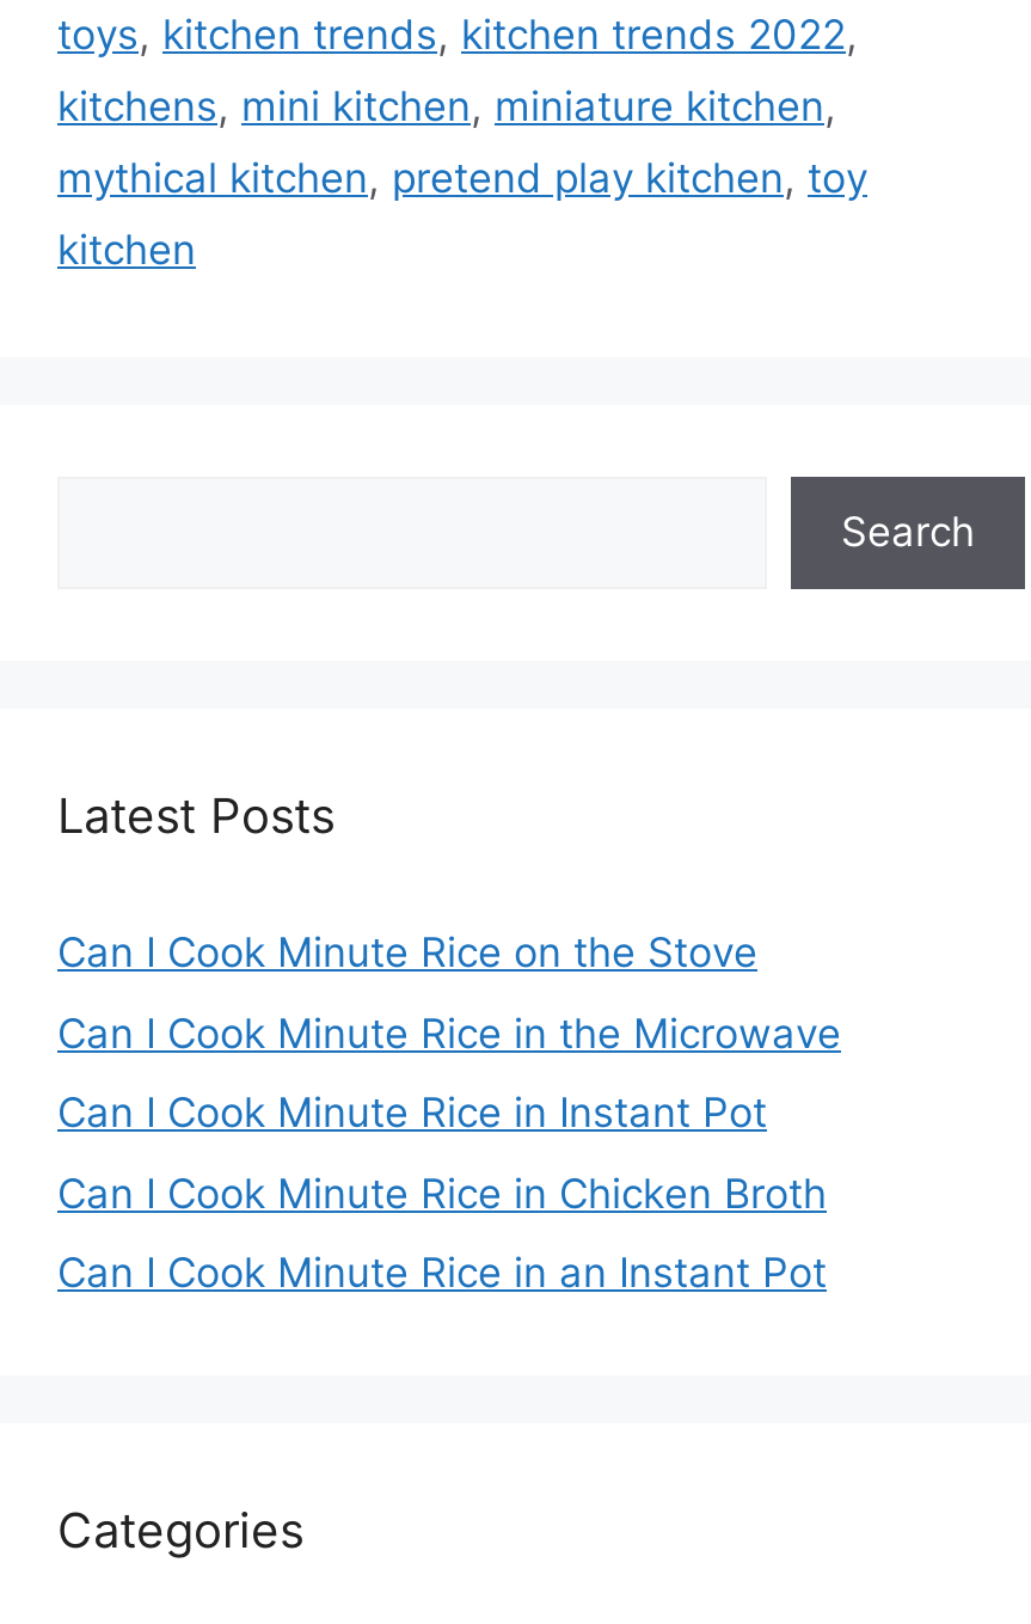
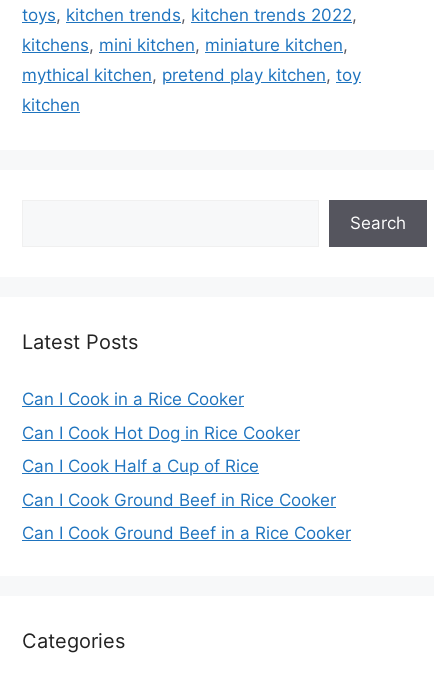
- Can I Cook Minute Rice on the Stove
+ Can I Cook in a Rice Cooker

- Can I Cook Minute Rice in the Microwave
+ Can I Cook Hot Dog in Rice Cooker

- Can I Cook Minute Rice in Instant Pot
+ Can I Cook Half a Cup of Rice

- Can I Cook Minute Rice in Chicken Broth
+ Can I Cook Ground Beef in Rice Cooker

- Can I Cook Minute Rice in an Instant Pot
+ Can I Cook Ground Beef in a Rice Cooker
